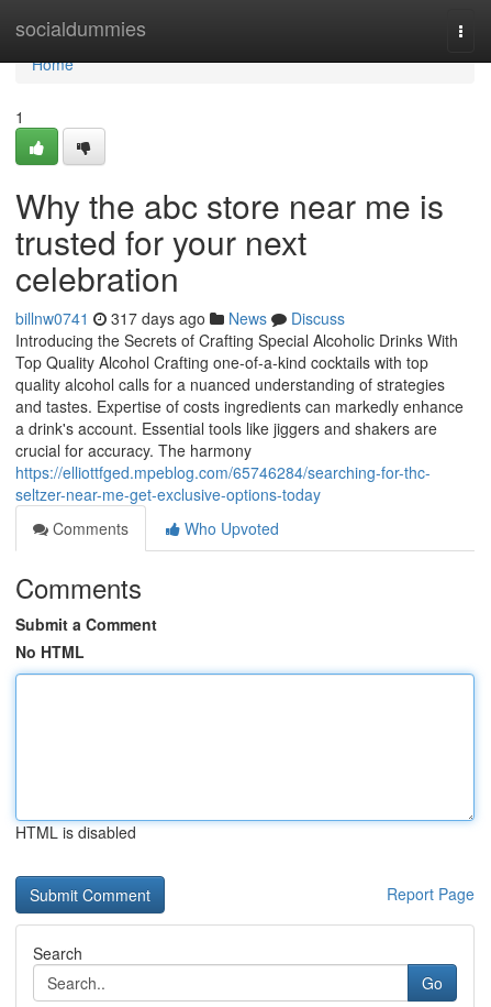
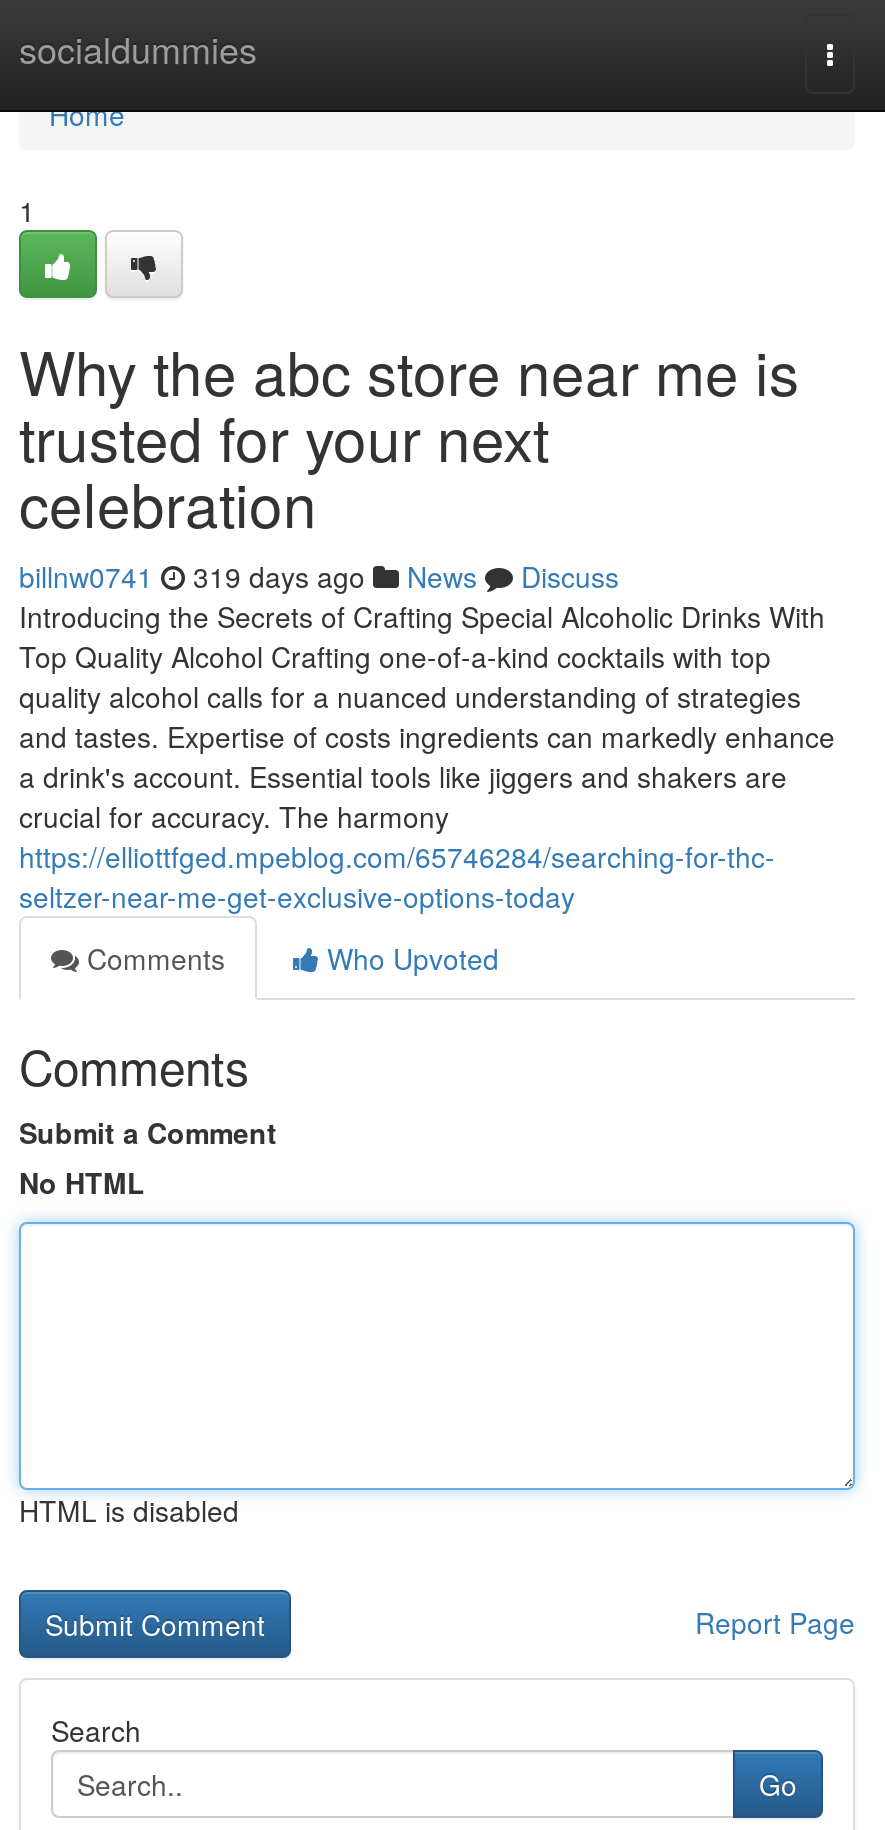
- billnw0741 317 days ago News Discuss
+ billnw0741 319 days ago News Discuss
